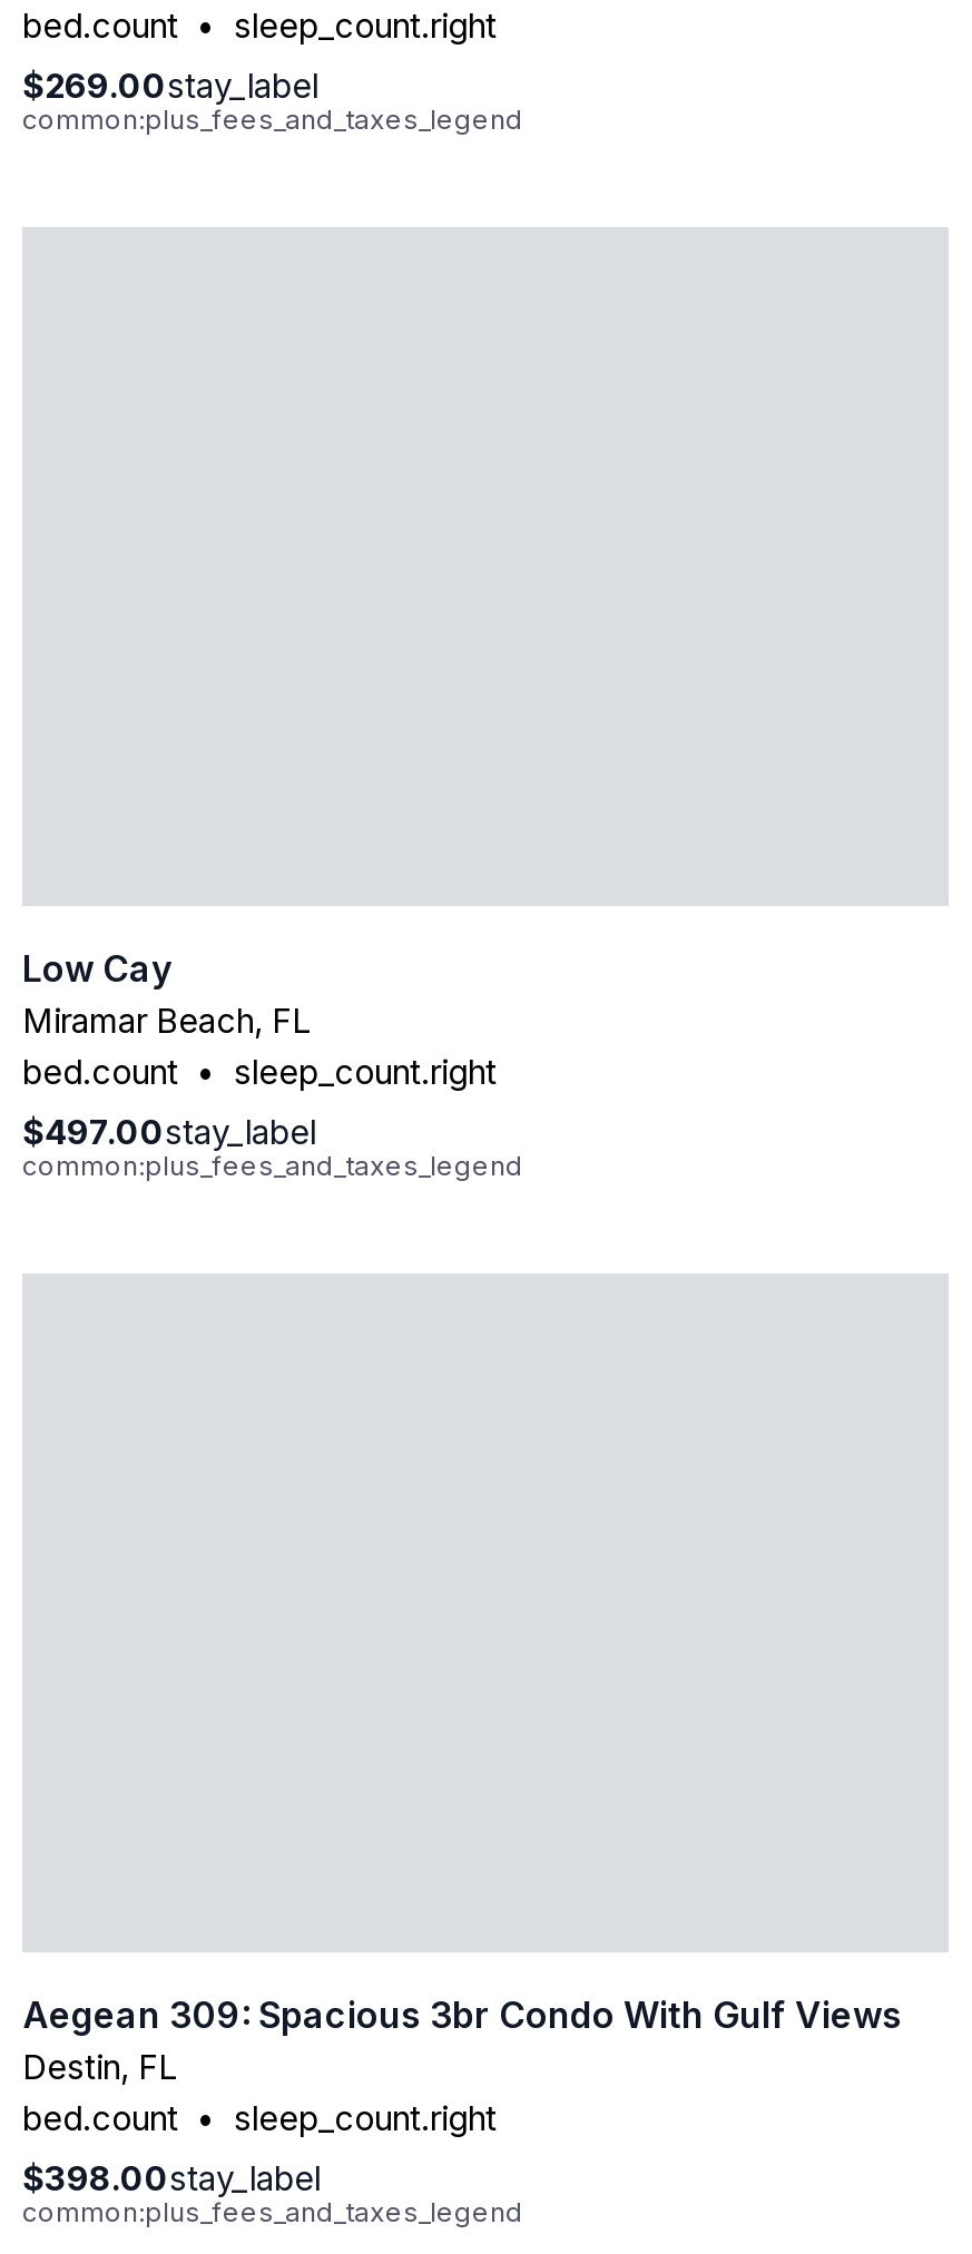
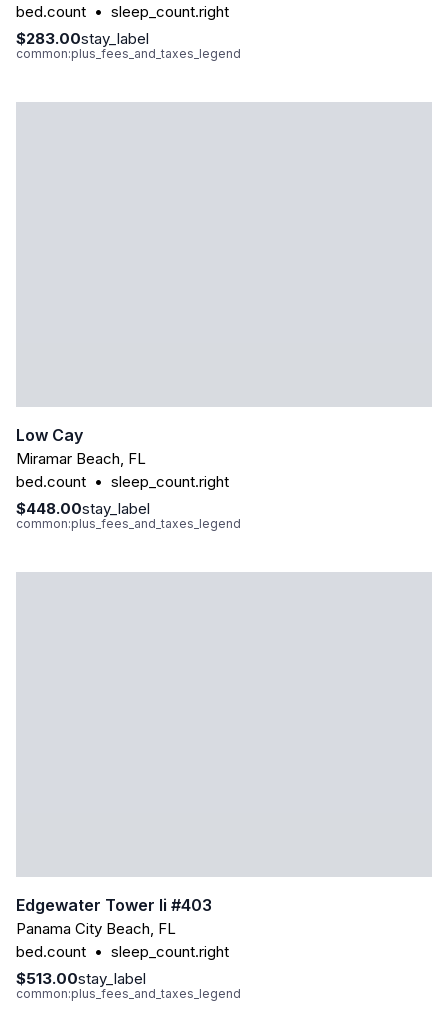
- $269.00stay_label
+ $283.00stay_label

- $497.00stay_label
+ $448.00stay_label

- Aegean 309: Spacious 3br Condo With Gulf Views
- Destin, FL
+ Edgewater Tower Ii #403
+ Panama City Beach, FL

- $398.00stay_label
+ $513.00stay_label
